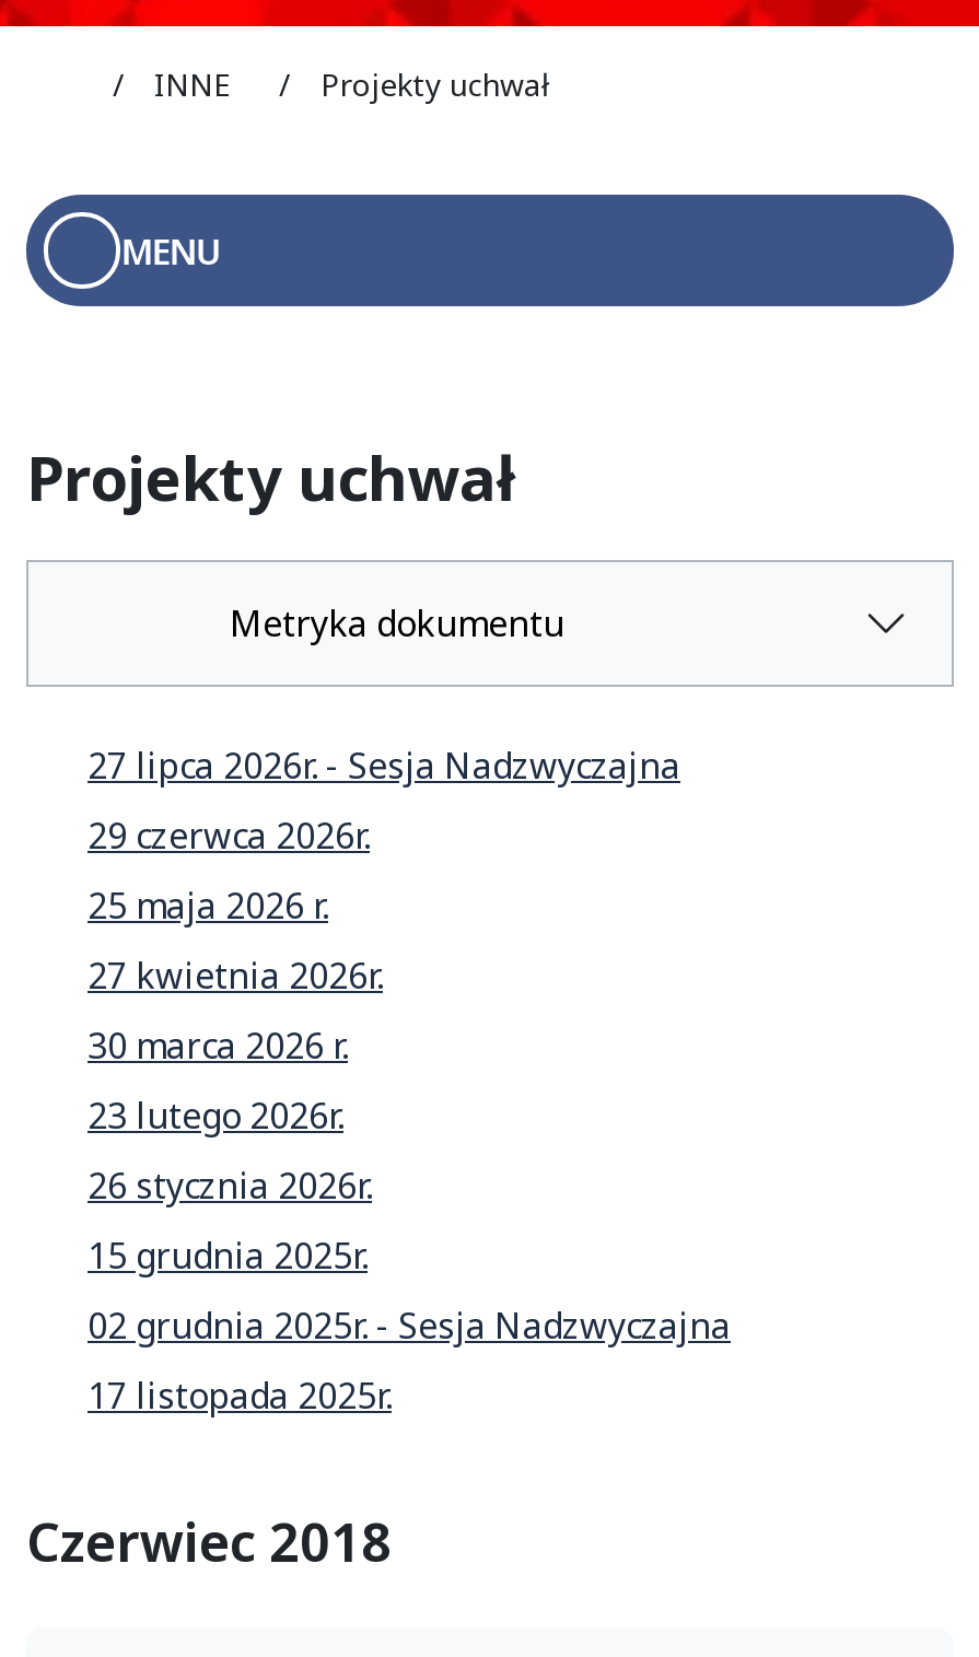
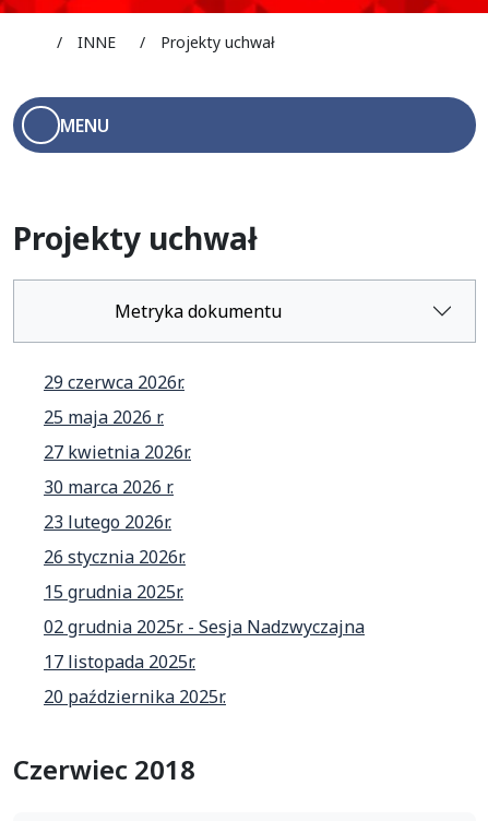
- 27 lipca 2026r. - Sesja Nadzwyczajna

moved up: 29 czerwca 2026r. | 25 maja 2026 r. | 27 kwietnia 2026r. | ... | 02 grudnia 2025r. - Sesja Nadzwyczajna | 17 listopada 2025r.

+ 20 października 2025r.
